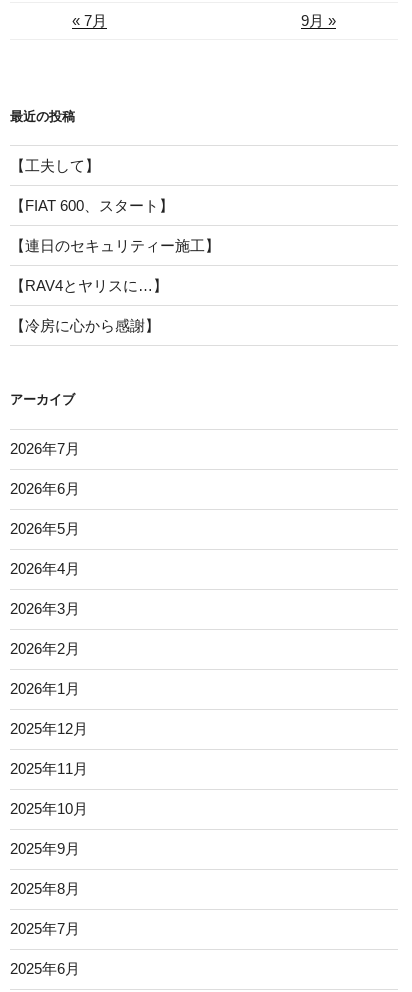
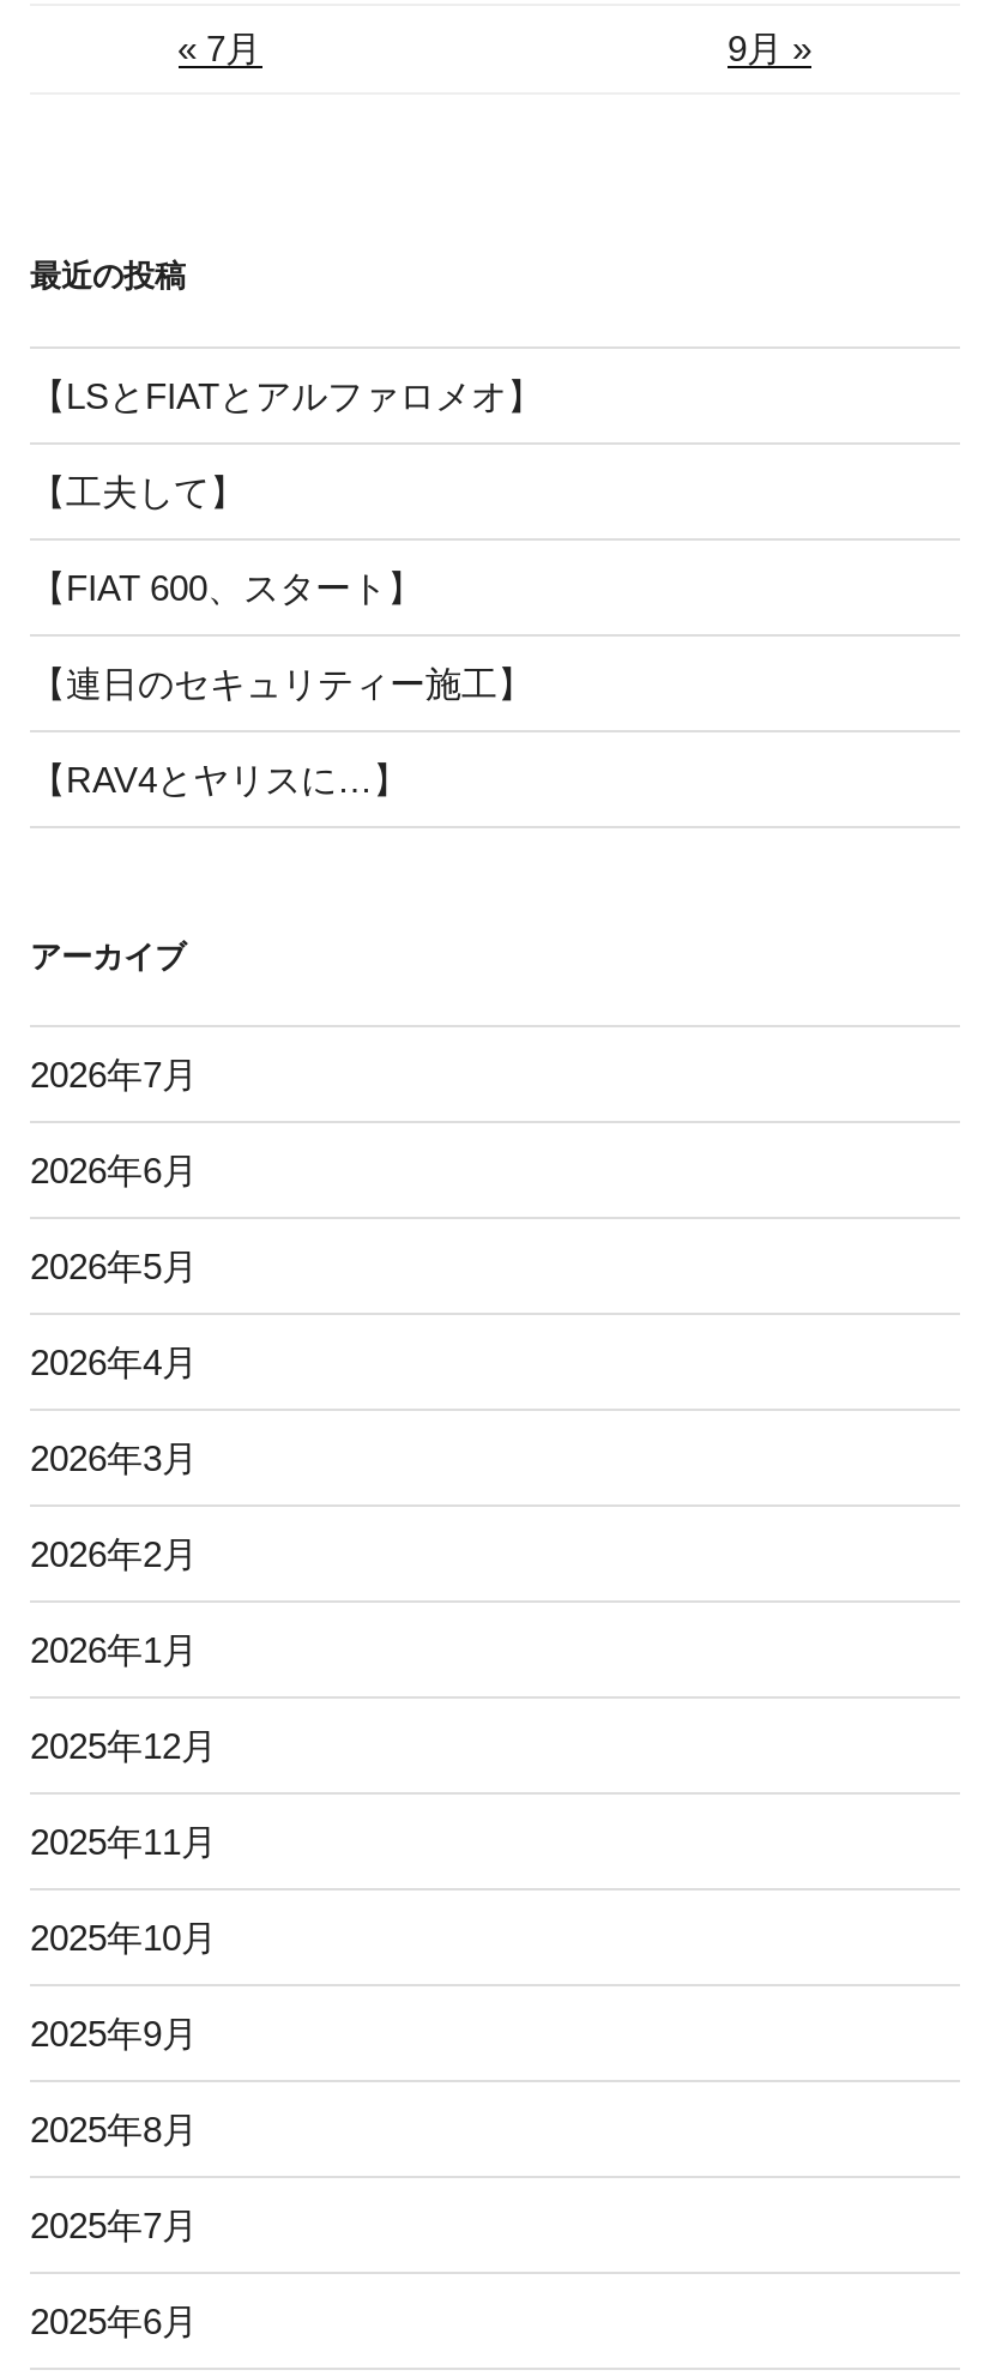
+ 【LSとFIATとアルファロメオ】

moved down: 【工夫して】 | 【FIAT 600、スタート】 | 【連日のセキュリティー施工】 | 【RAV4とヤリスに…】

- 【冷房に心から感謝】
